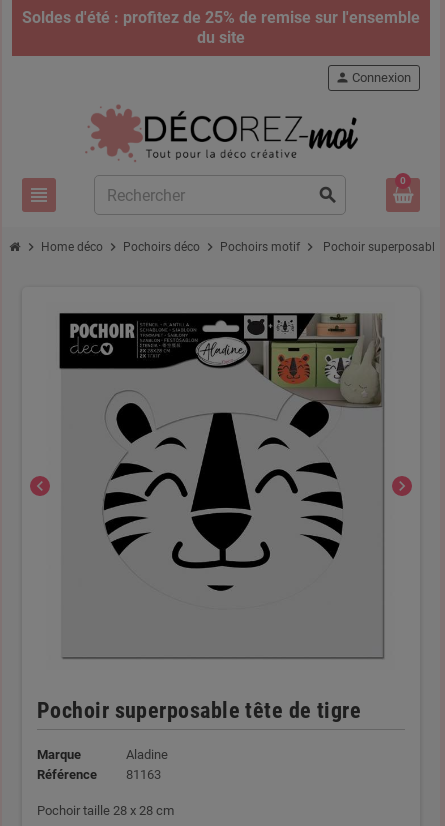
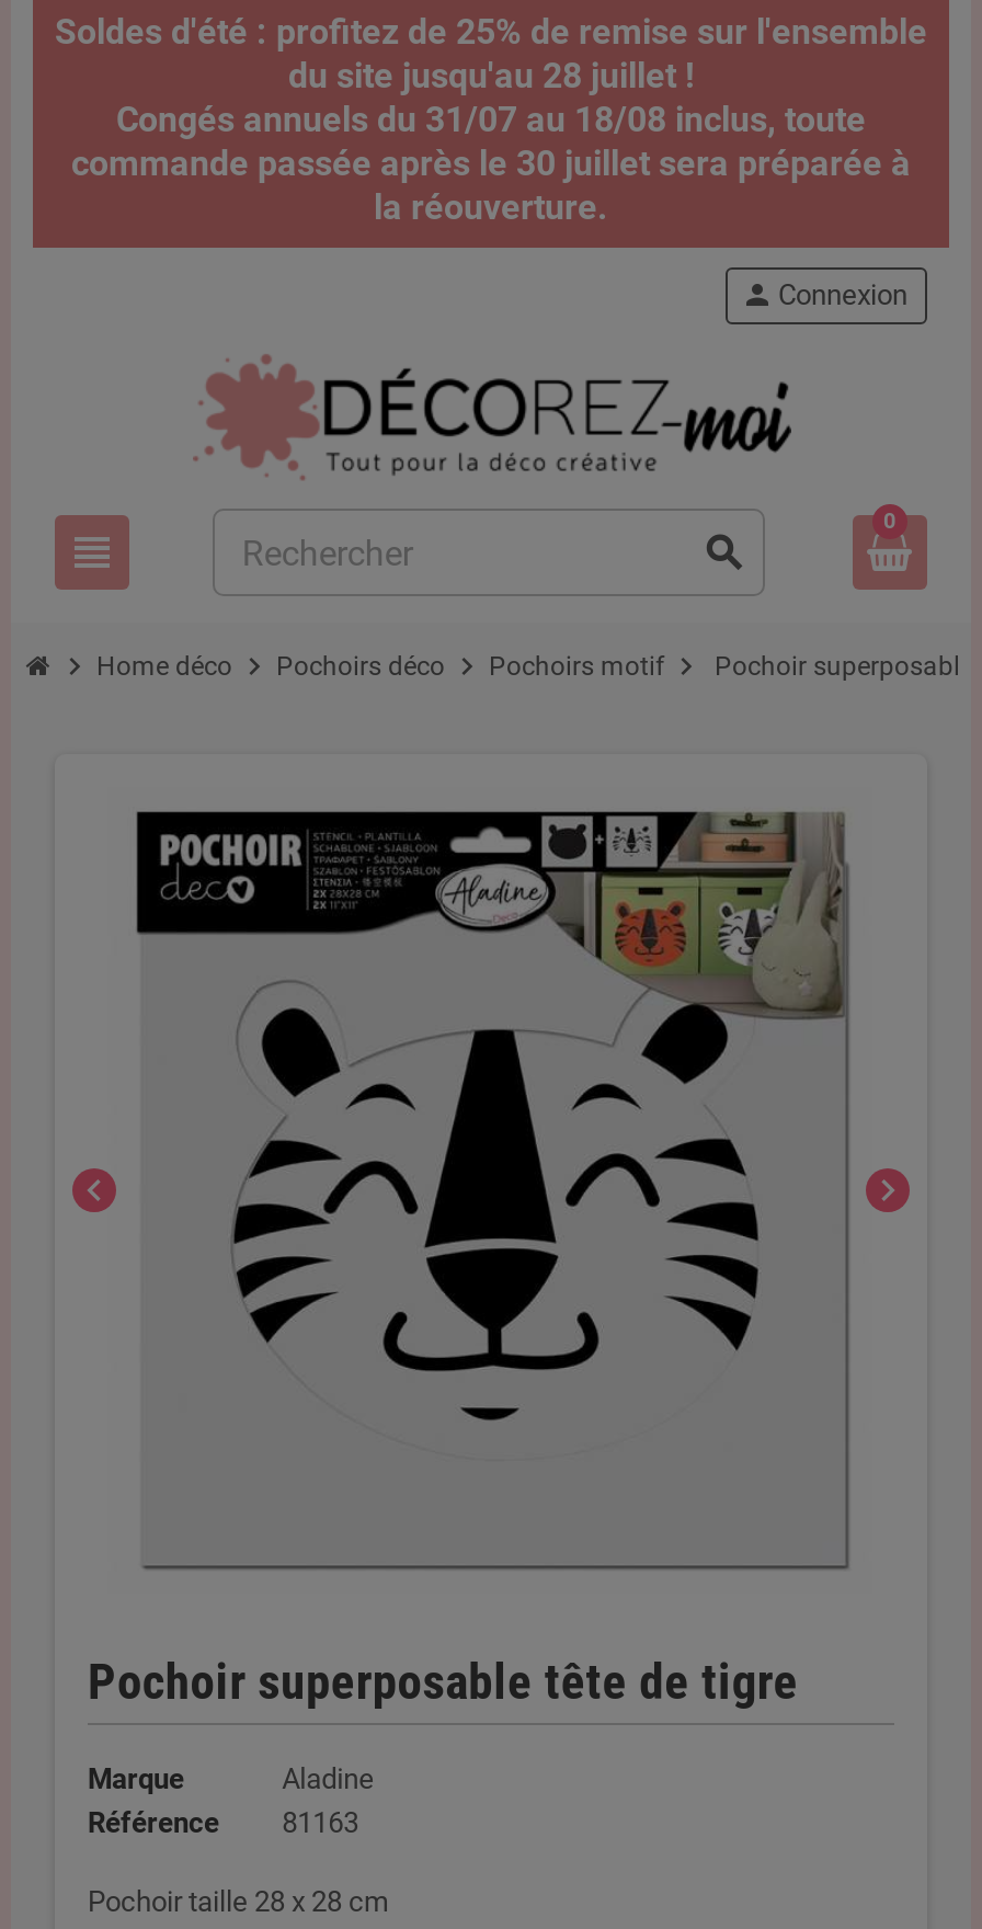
- du site
+ du site jusqu'au 28 juillet !
+ Congés annuels du 31/07 au 18/08 inclus, toute
+ commande passée après le 30 juillet sera préparée à
+ la réouverture.
